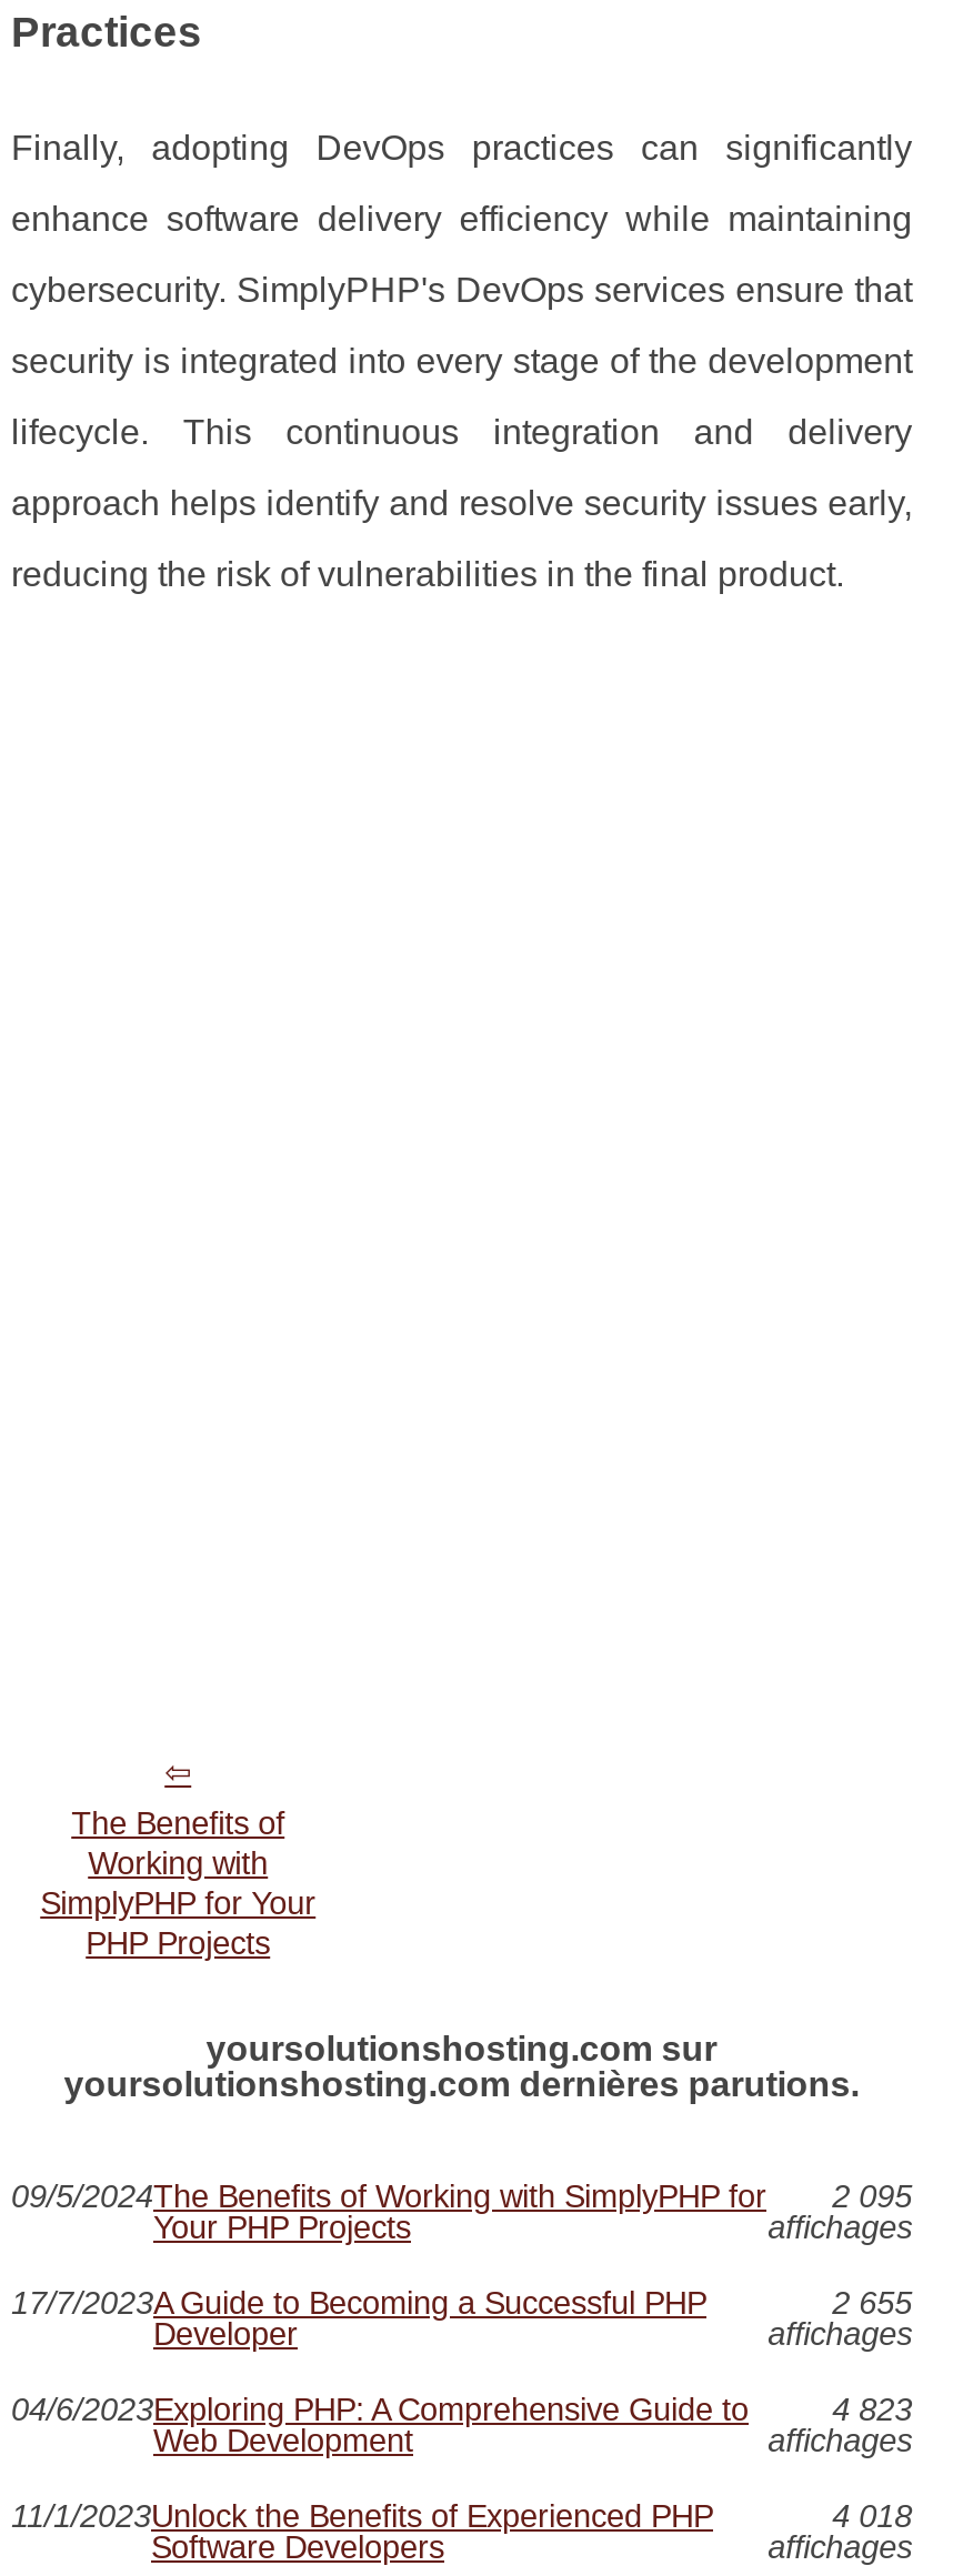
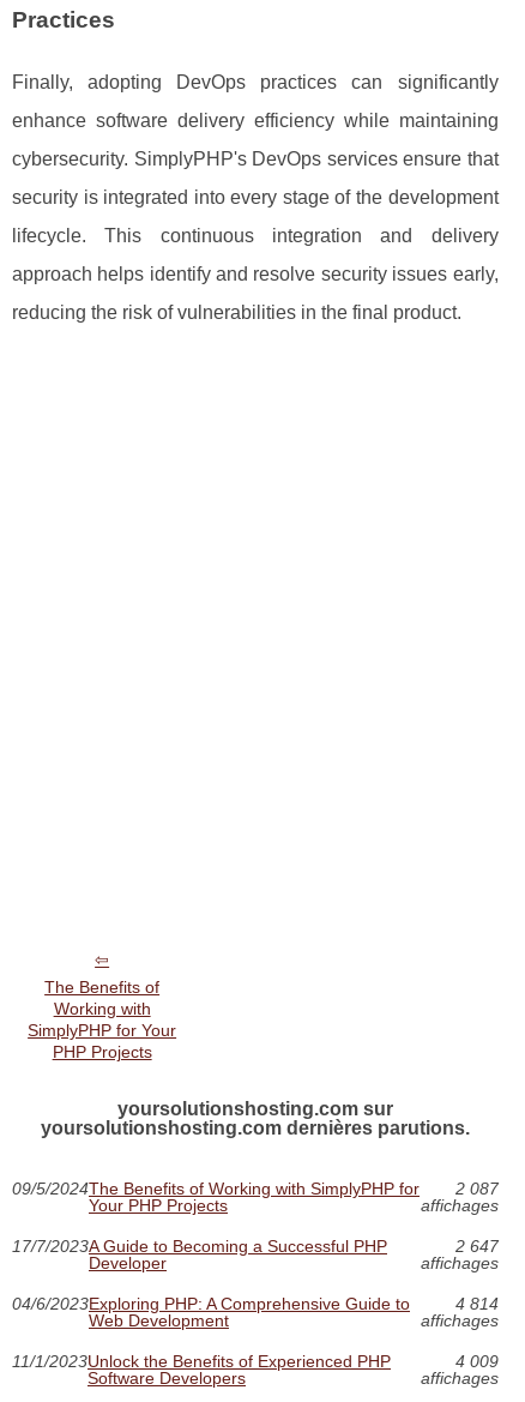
- 09/5/2024The Benefits of Working with SimplyPHP for 2 095
+ 09/5/2024The Benefits of Working with SimplyPHP for 2 087

- 2 655
+ 2 647

- 4 823
+ 4 814

- 4 018
+ 4 009
